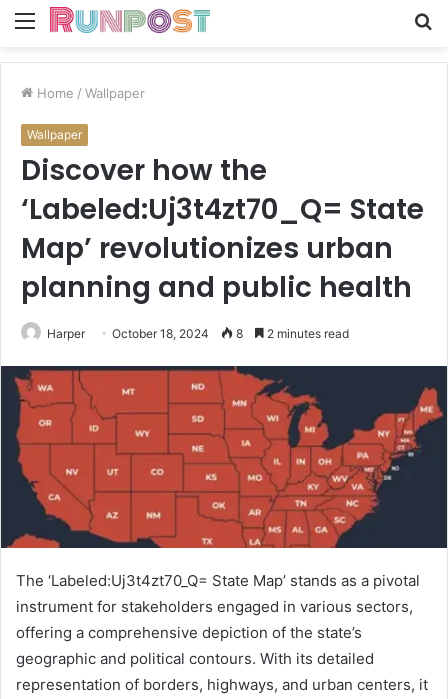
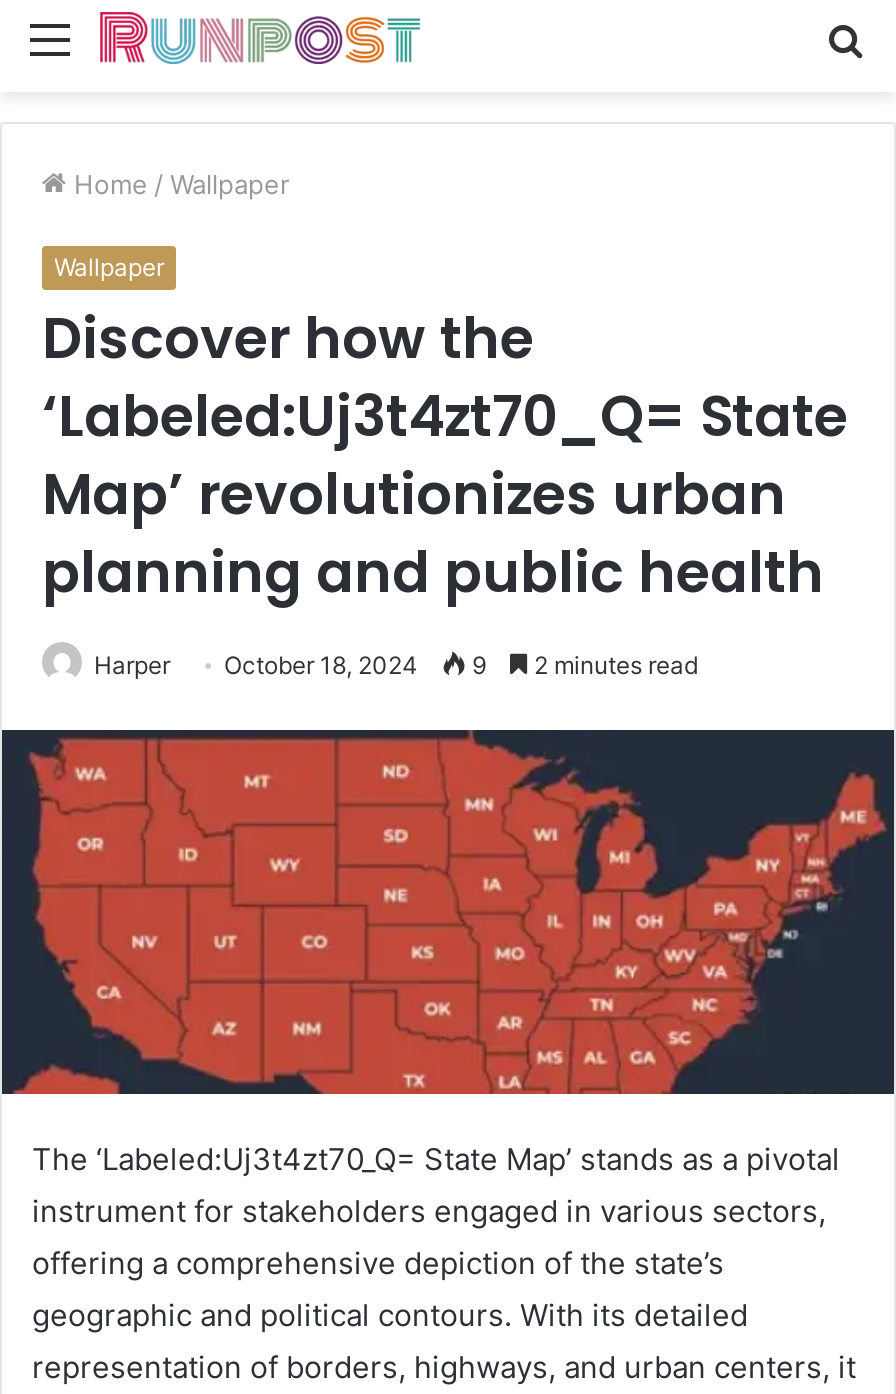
- Harper October 18, 2024 8 2 minutes read
+ Harper October 18, 2024 9 2 minutes read
